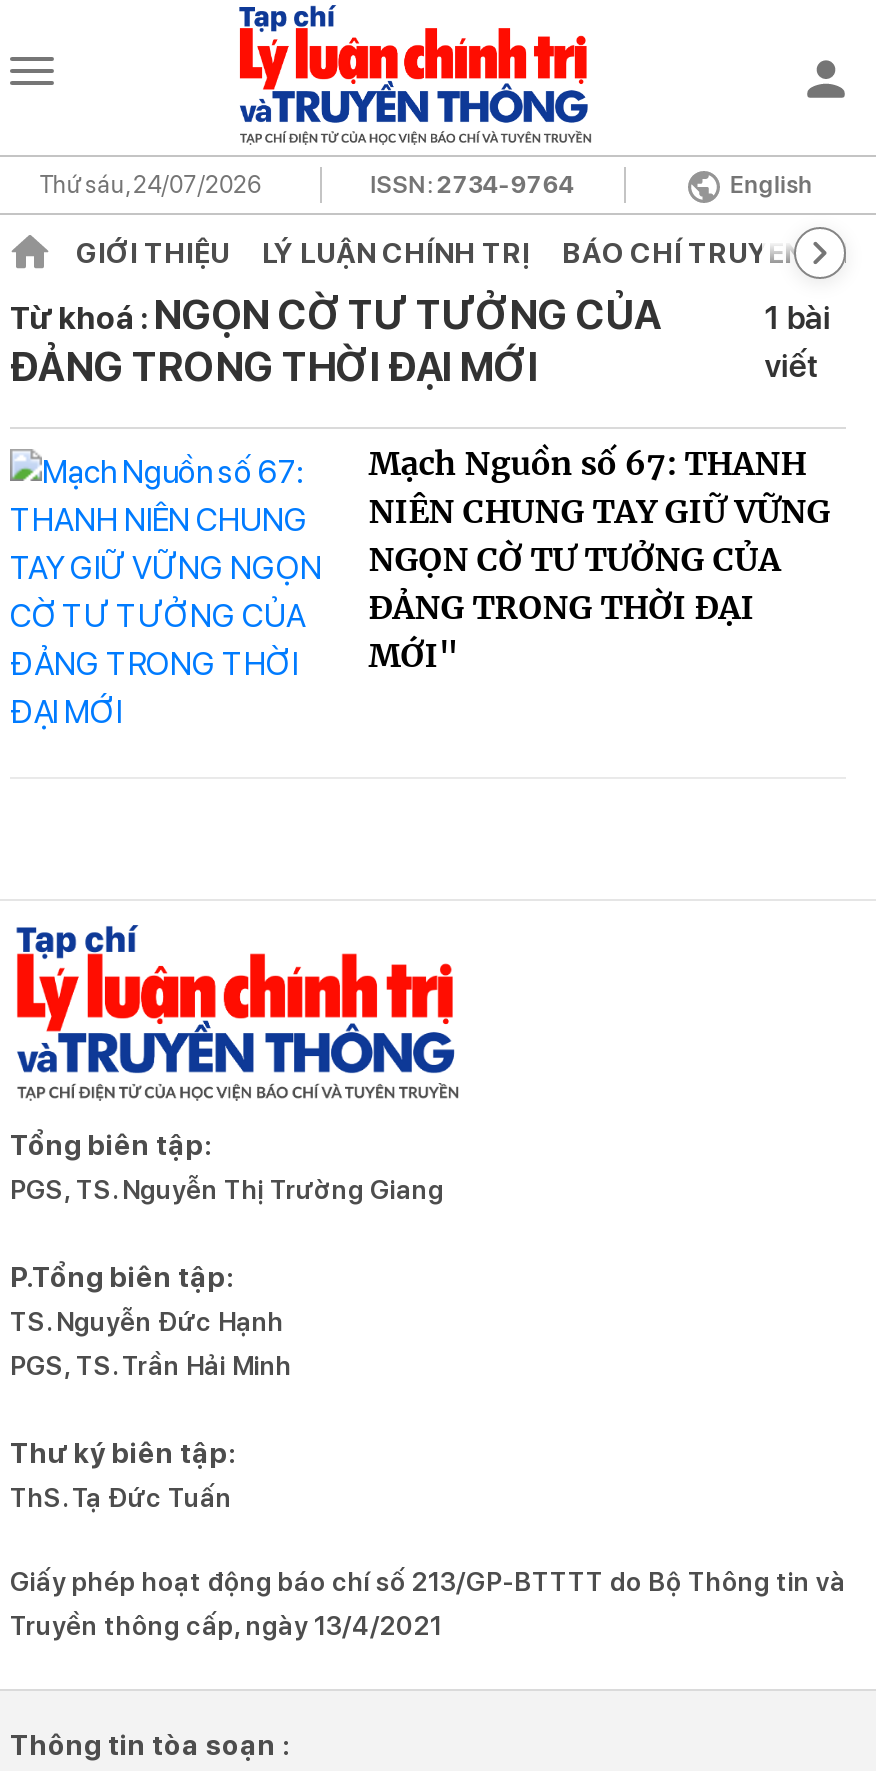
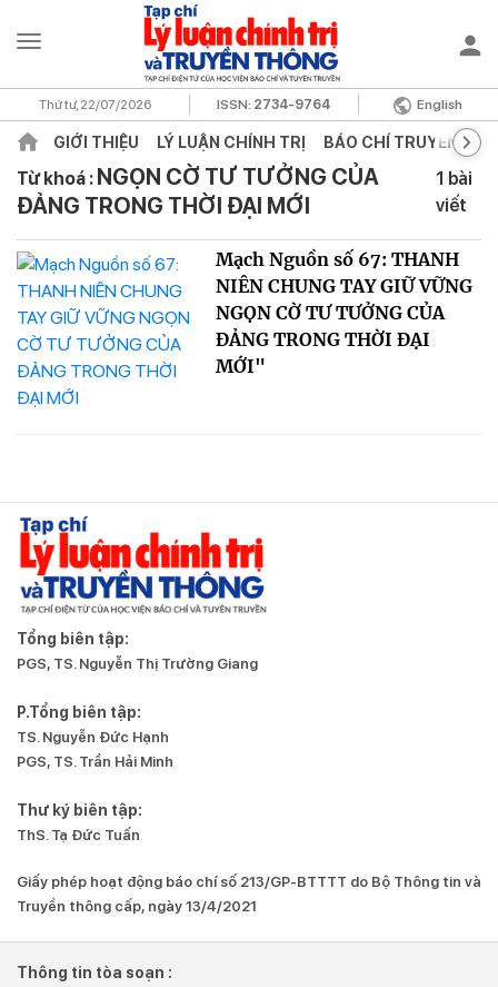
- Thứ sáu, 24/07/2026
+ Thứ tư, 22/07/2026
